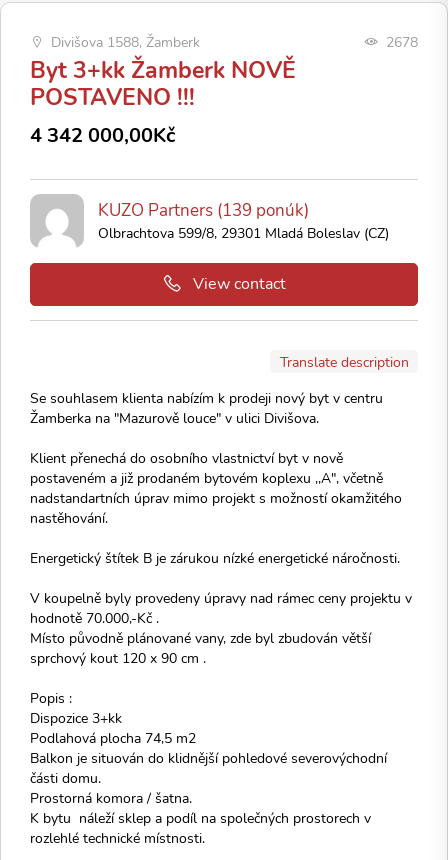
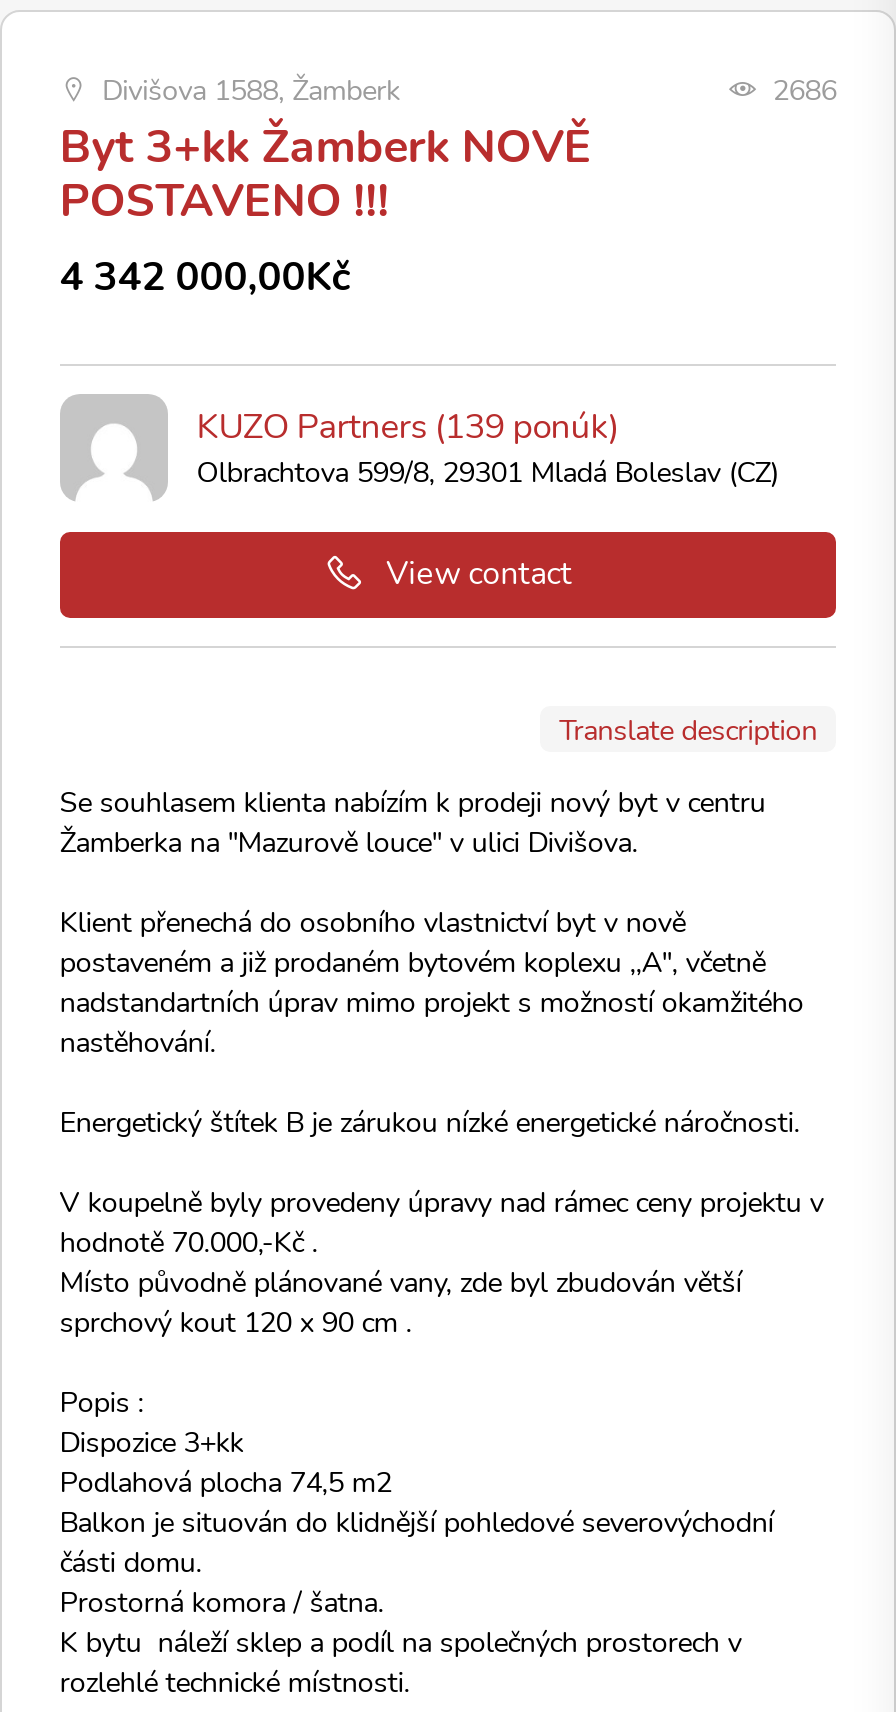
- 2678
+ 2686
